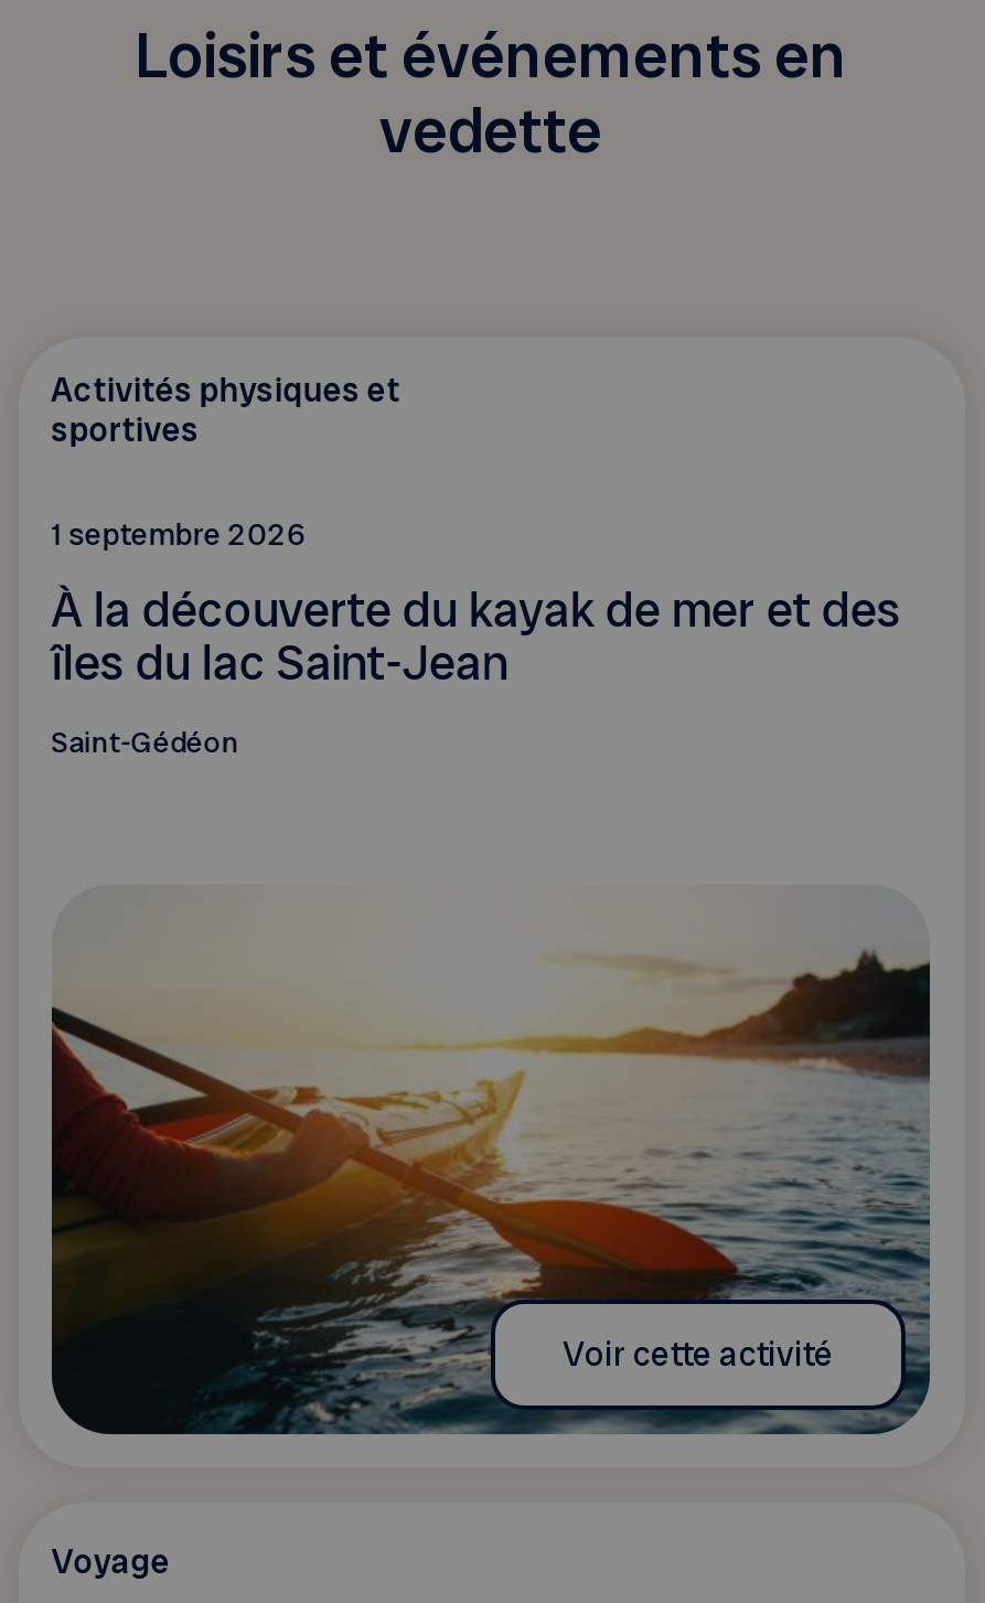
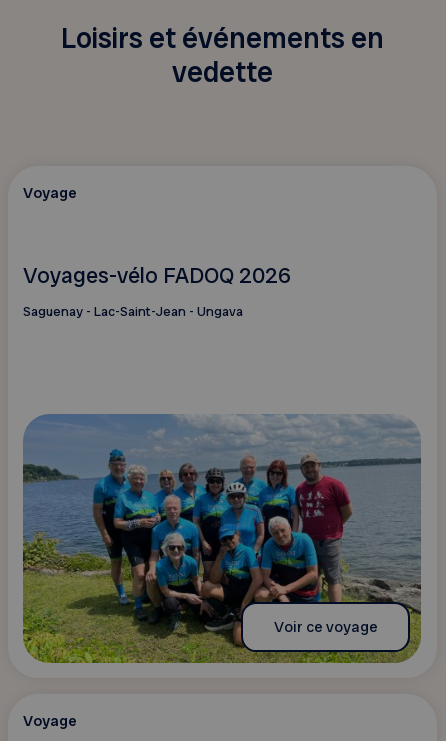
- Activités physiques et
- sportives
+ Voyage

- 1 septembre 2026
- À la découverte du kayak de mer et des
- îles du lac Saint-Jean
- Saint-Gédéon
+ Voyages-vélo FADOQ 2026
+ Saguenay - Lac-Saint-Jean - Ungava

- [image]
- Voir cette activité
+ [image]
+ Voir ce voyage
